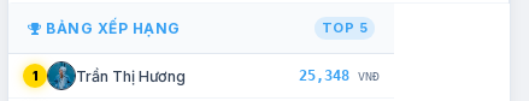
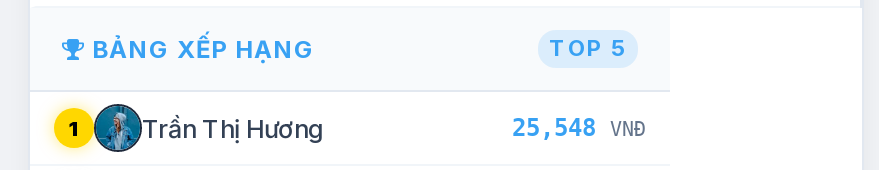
- 25,348 VNĐ
+ 25,548 VNĐ
